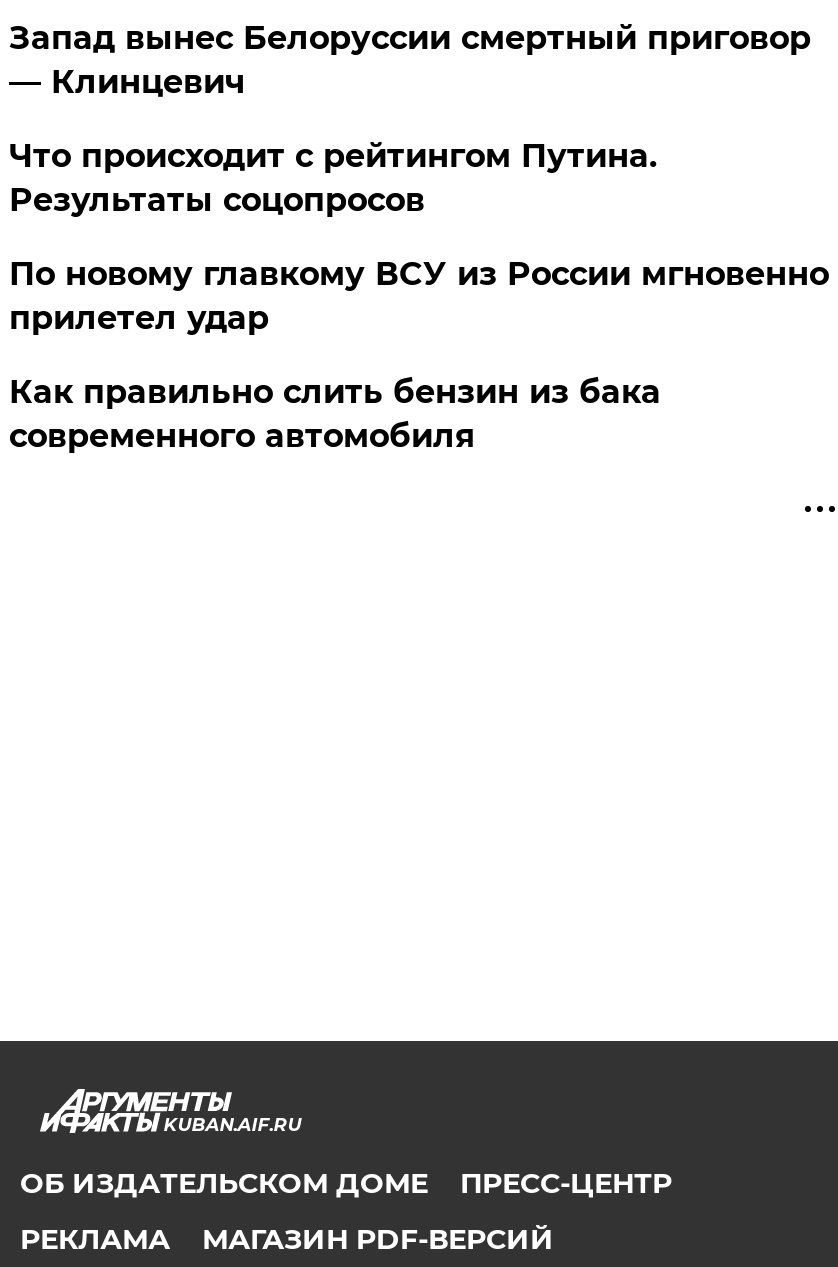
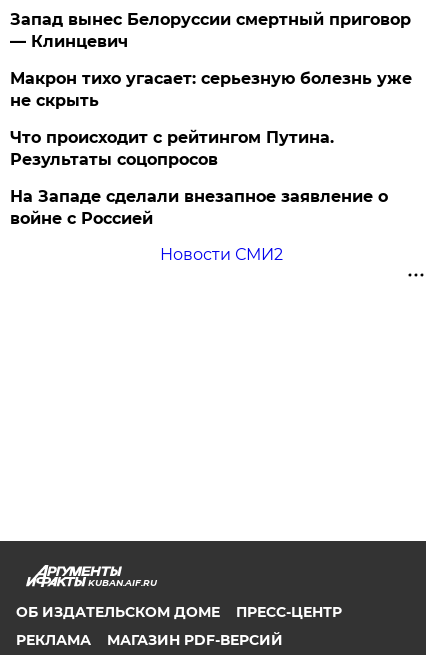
+ Макрон тихо угасает: серьезную болезнь уже
+ не скрыть

moved down: Что происходит с рейтингом Путина. | Результаты соцопросов

- По новому главкому ВСУ из России мгновенно
- прилетел удар
+ На Западе сделали внезапное заявление о
+ войне с Россией

- Как правильно слить бензин из бака
- современного автомобиля
+ Новости СМИ2
